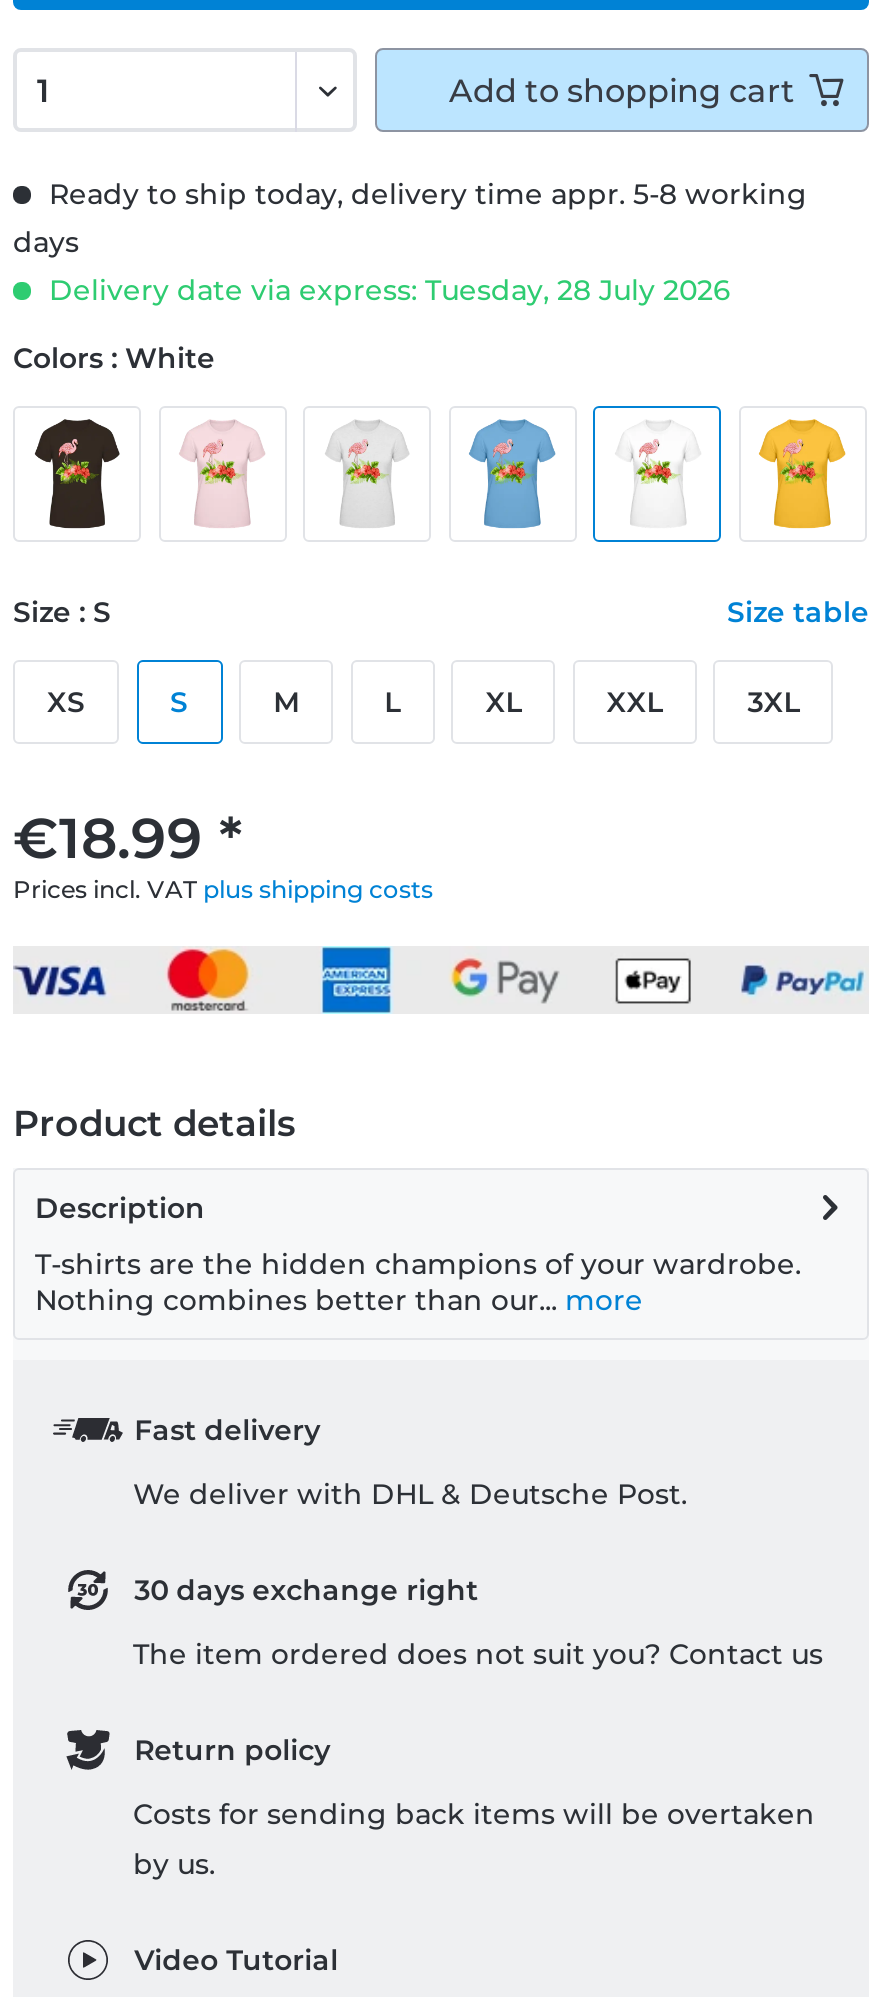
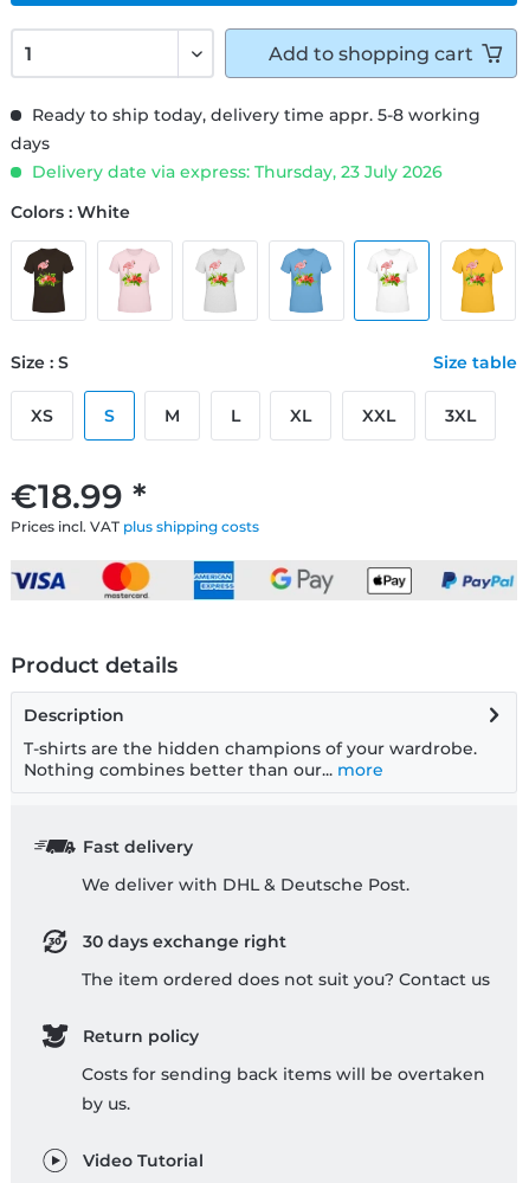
- Delivery date via express: Tuesday, 28 July 2026
+ Delivery date via express: Thursday, 23 July 2026
